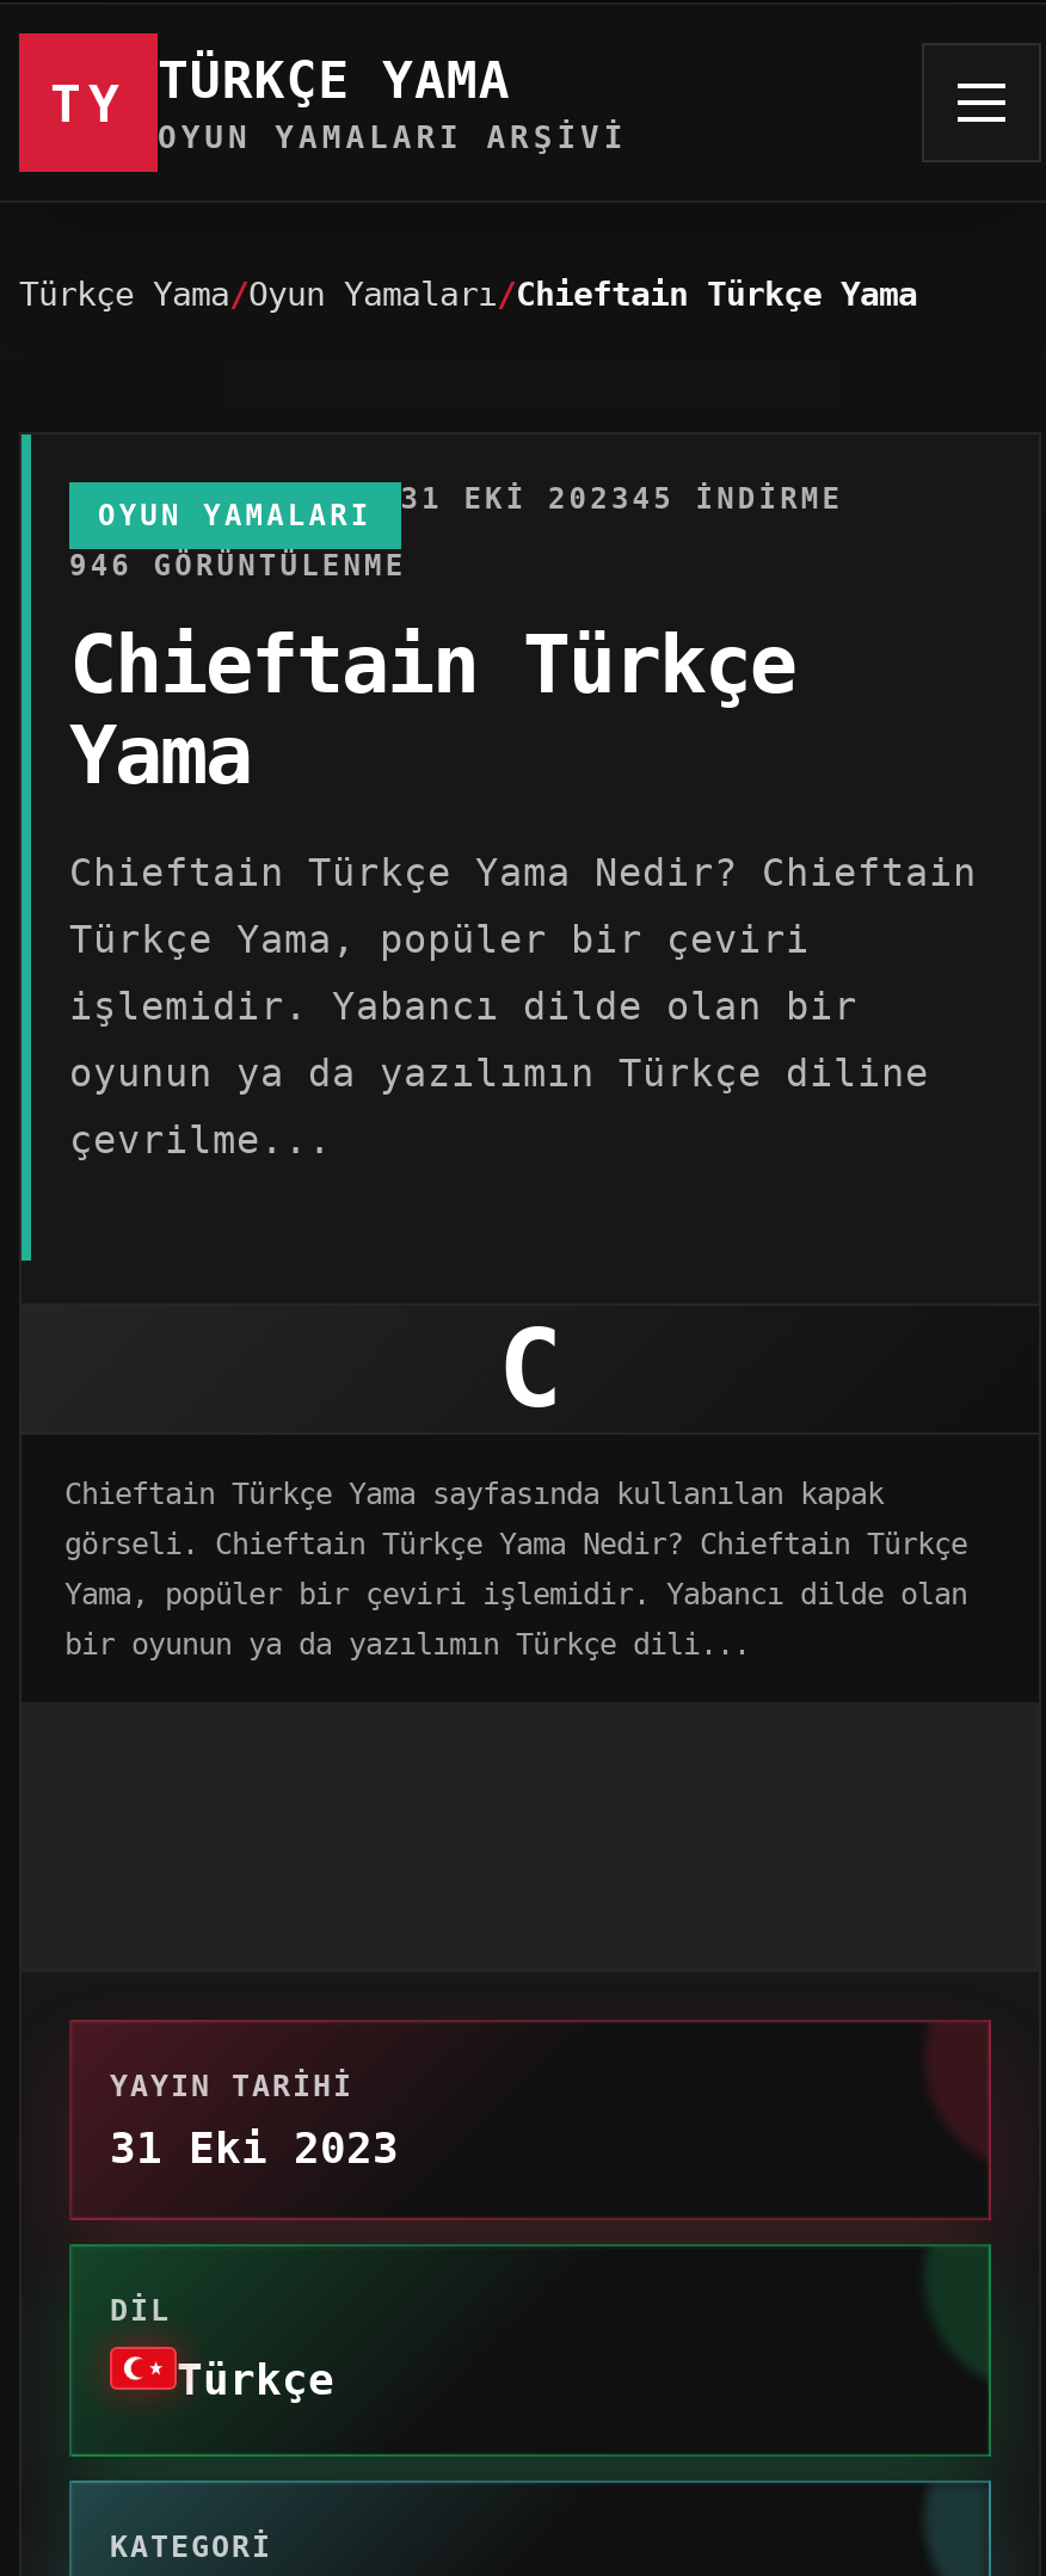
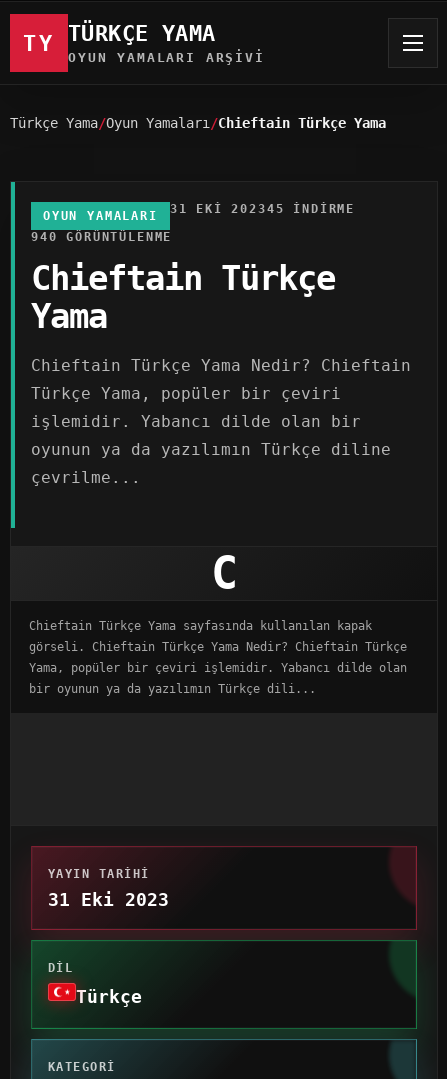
- 946 GÖRÜNTÜLENME
+ 940 GÖRÜNTÜLENME
